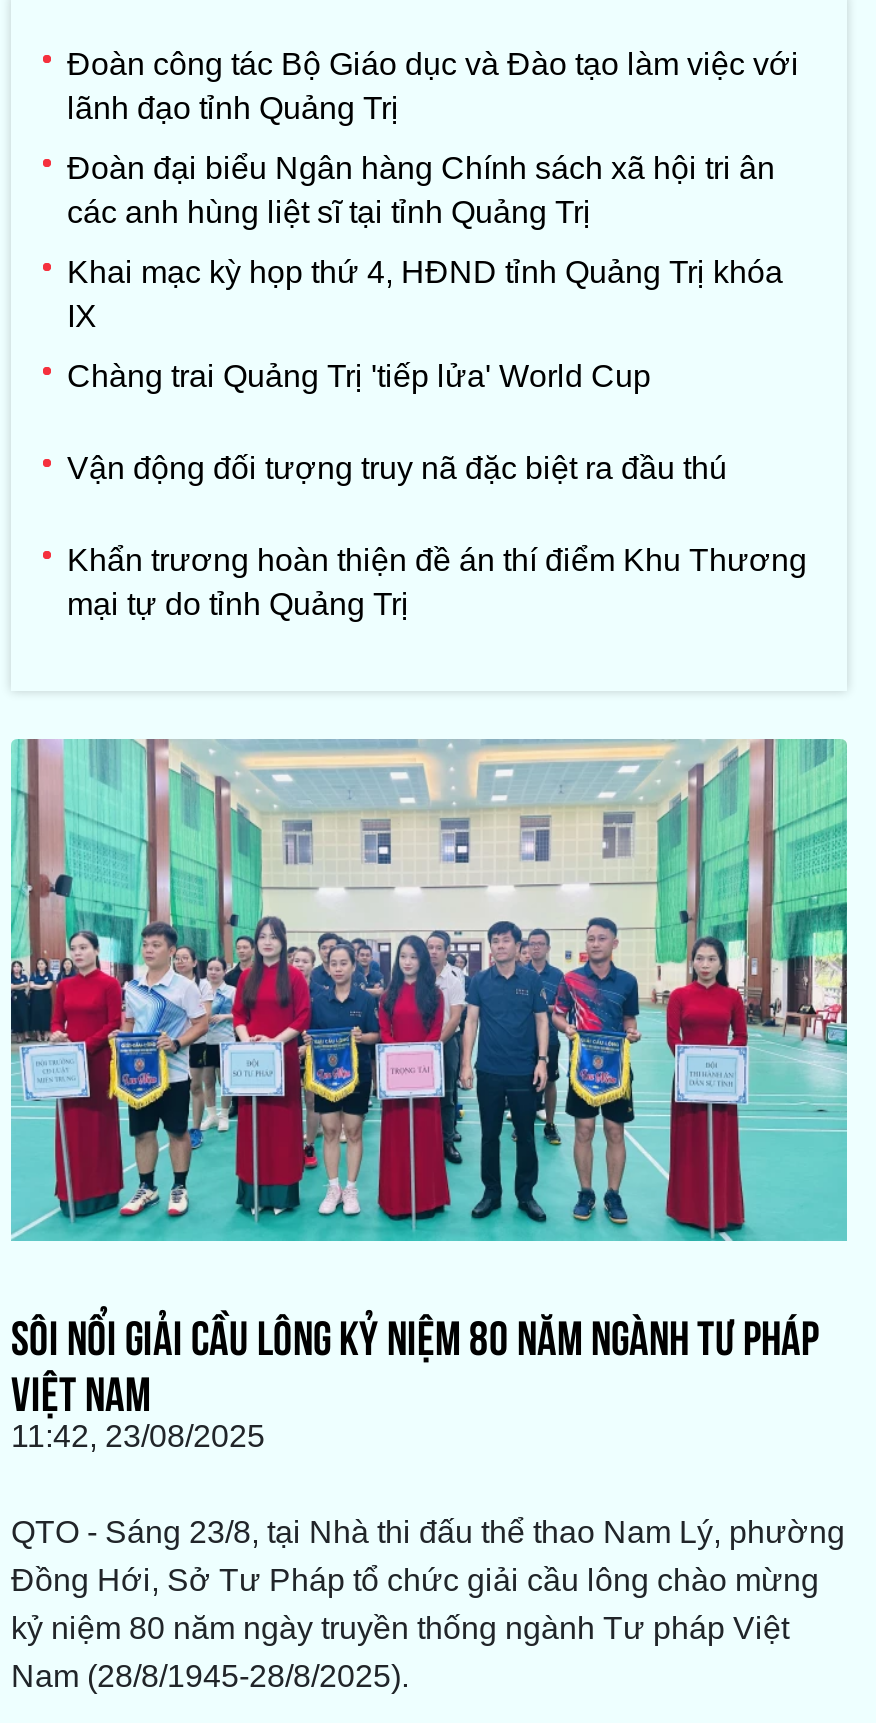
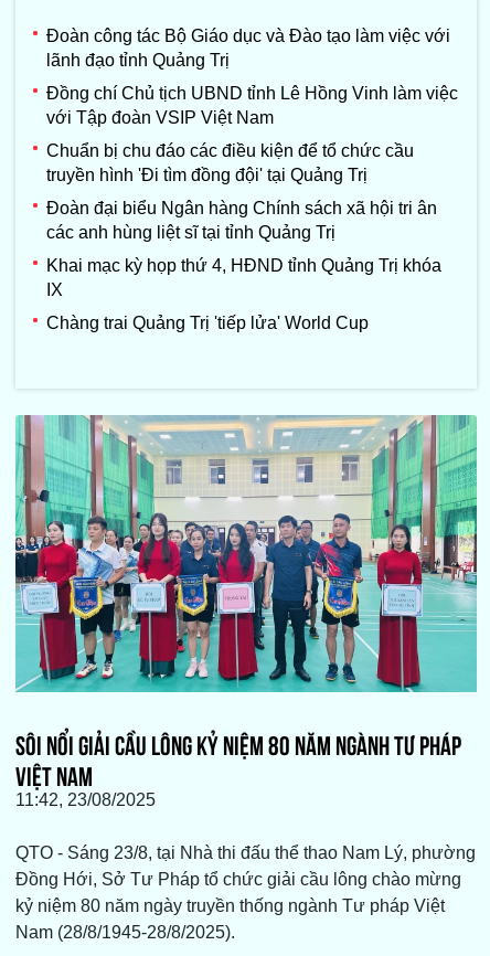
+ Đồng chí Chủ tịch UBND tỉnh Lê Hồng Vinh làm việc
+ với Tập đoàn VSIP Việt Nam
+ Chuẩn bị chu đáo các điều kiện để tổ chức cầu
+ truyền hình 'Đi tìm đồng đội' tại Quảng Trị

moved down: Đoàn đại biểu Ngân hàng Chính sách xã hội tri ân | các anh hùng liệt sĩ tại tỉnh Quảng Trị | Khai mạc kỳ họp thứ 4, HĐND tỉnh Quảng Trị khóa | IX | Chàng trai Quảng Trị 'tiếp lửa' World Cup

- Vận động đối tượng truy nã đặc biệt ra đầu thú
- Khẩn trương hoàn thiện đề án thí điểm Khu Thương
- mại tự do tỉnh Quảng Trị
